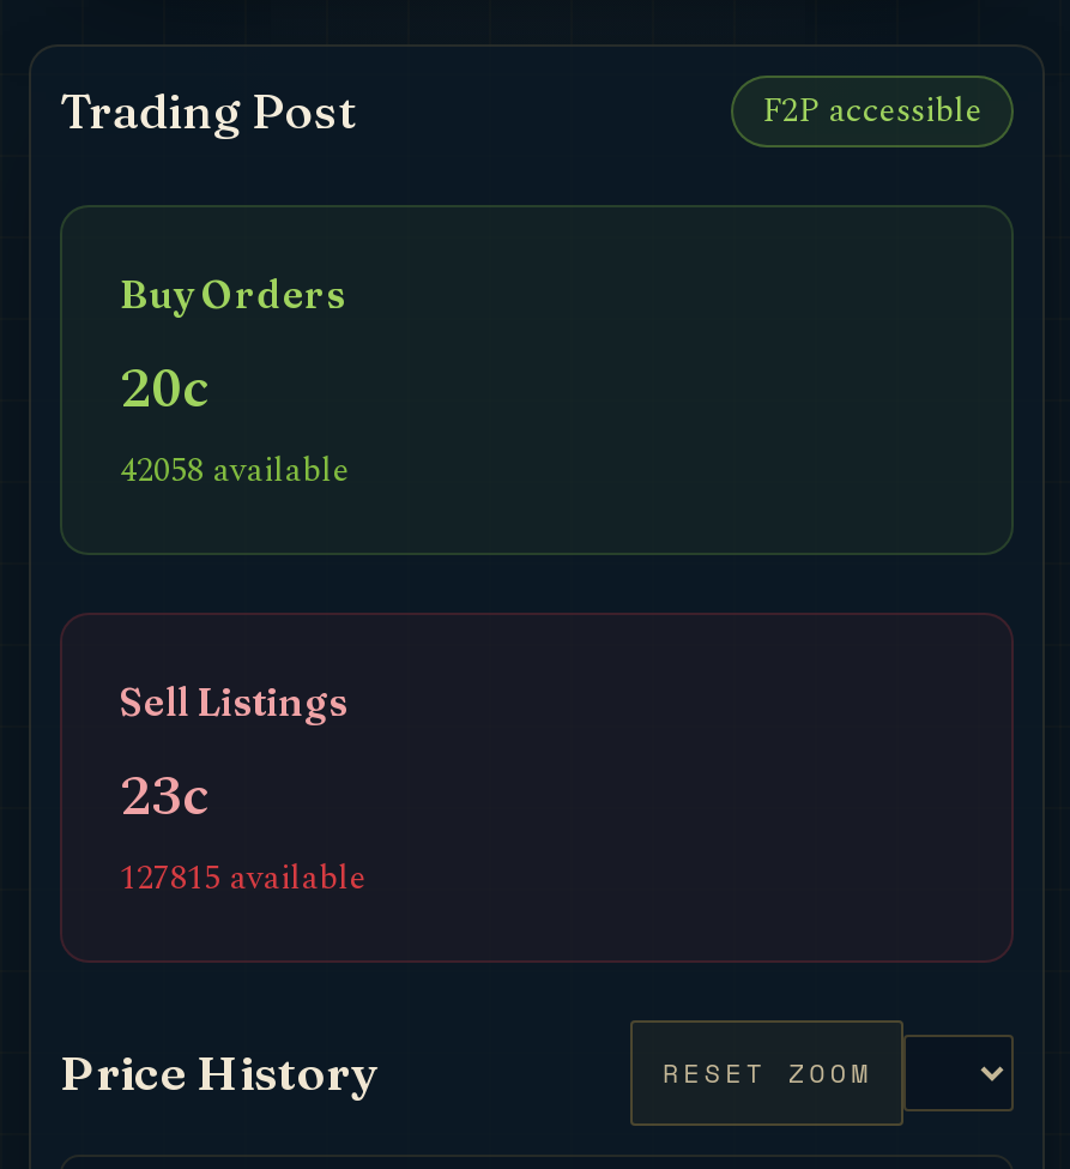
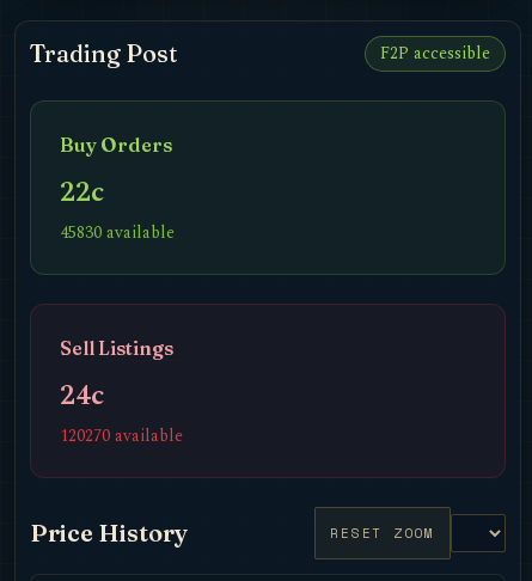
- 20c
- 42058 available
+ 22c
+ 45830 available

- 23c
- 127815 available
+ 24c
+ 120270 available
